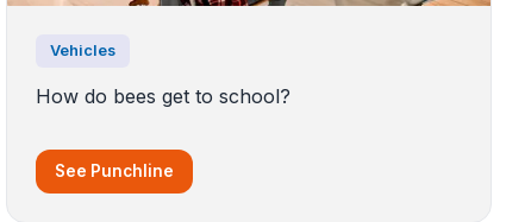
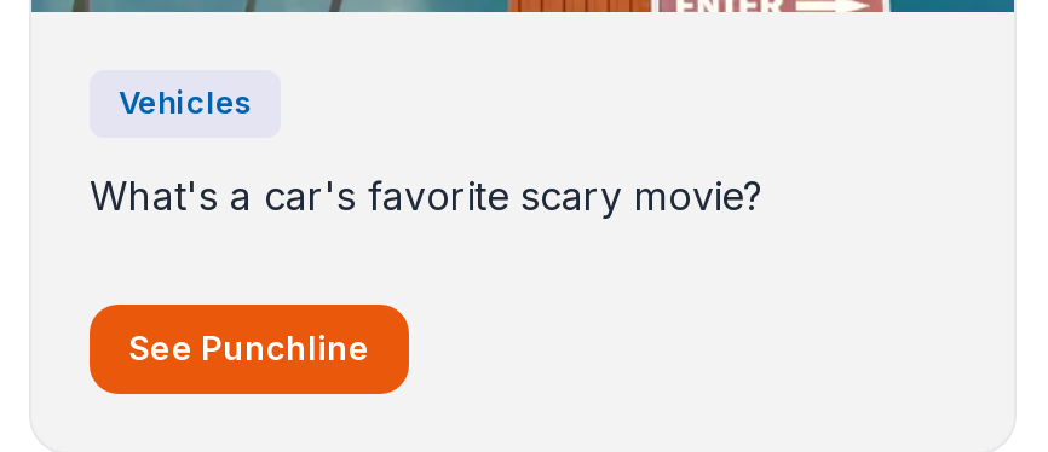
- How do bees get to school?
+ What's a car's favorite scary movie?
